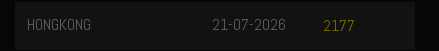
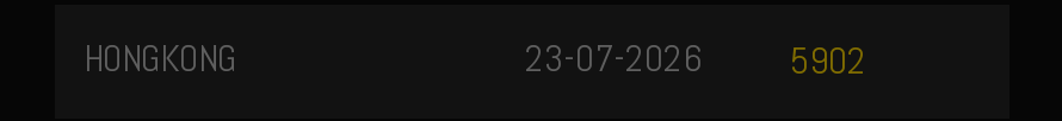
- 21-07-2026
+ 23-07-2026

- 2177
+ 5902
